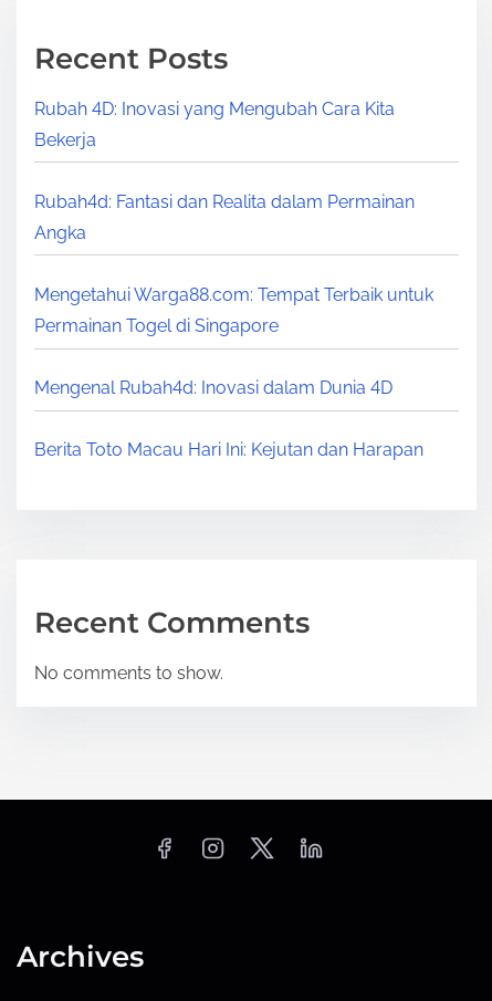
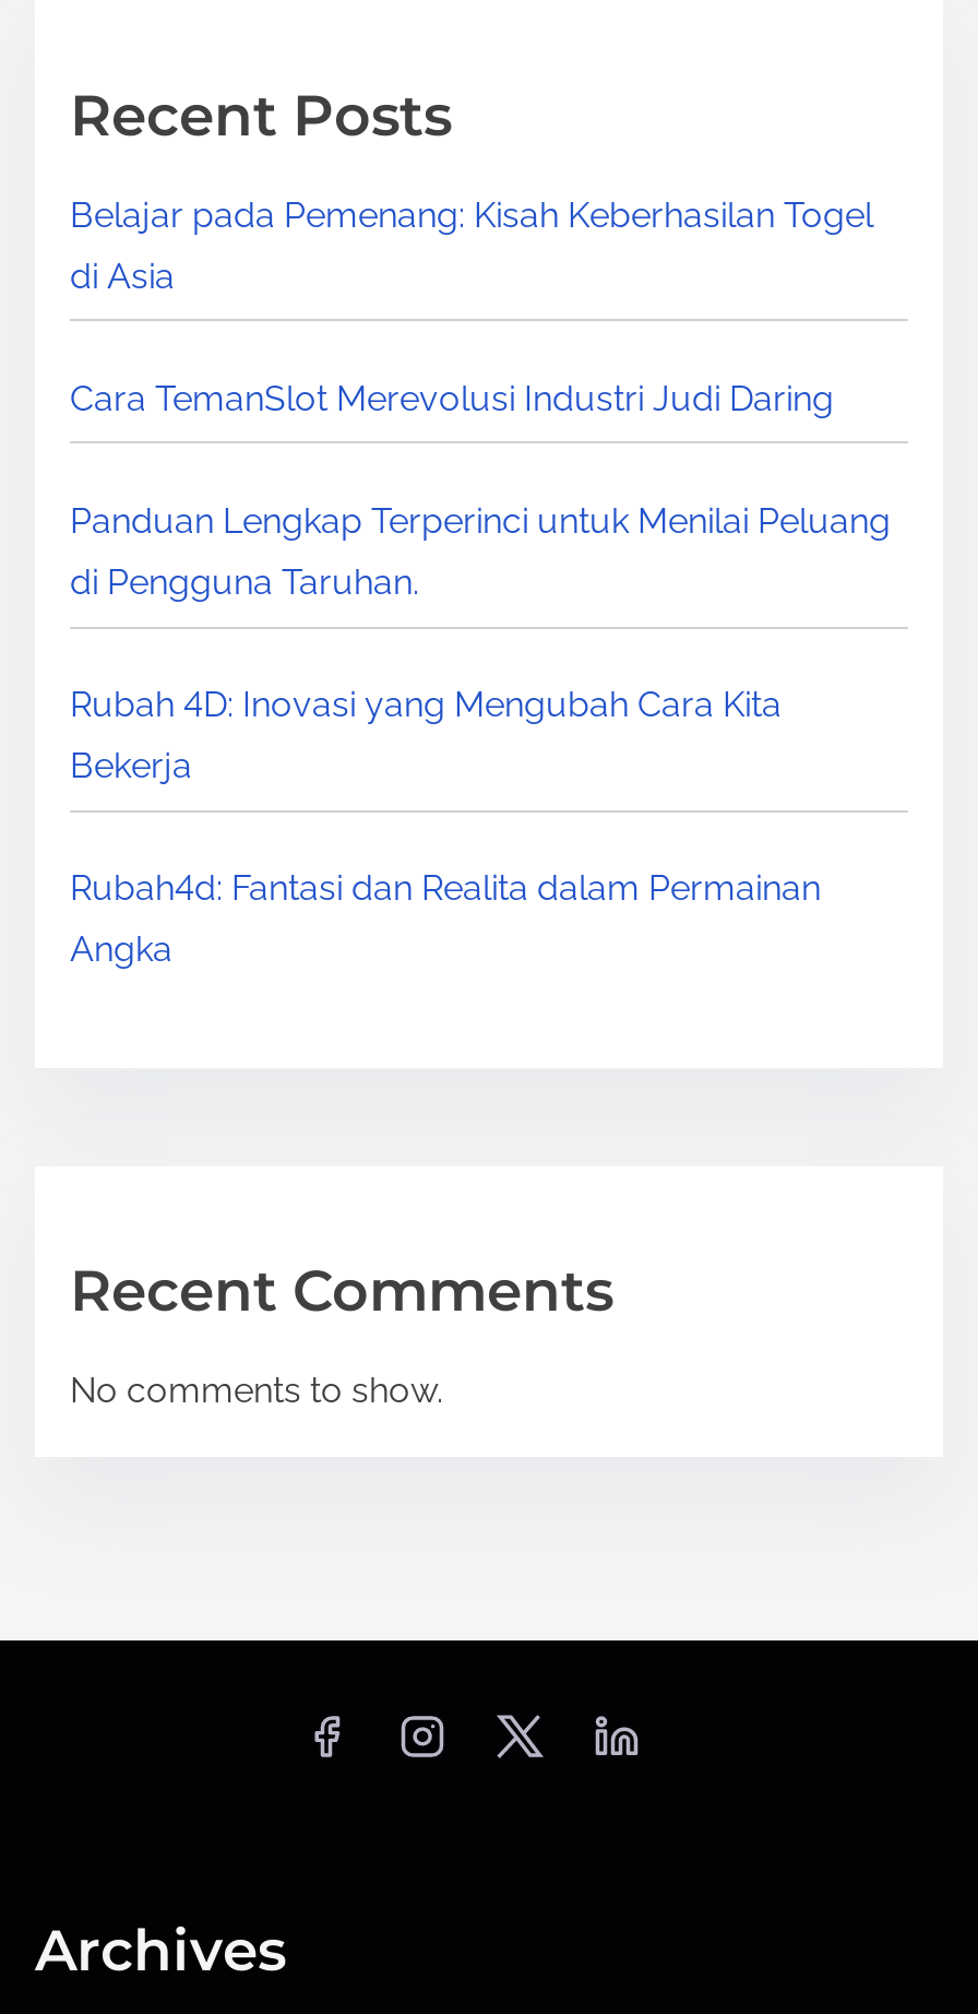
moved down: Rubah 4D: Inovasi yang Mengubah Cara Kita | Bekerja | Rubah4d: Fantasi dan Realita dalam Permainan | Angka

+ Belajar pada Pemenang: Kisah Keberhasilan Togel
+ di Asia
+ Cara TemanSlot Merevolusi Industri Judi Daring
+ Panduan Lengkap Terperinci untuk Menilai Peluang
+ di Pengguna Taruhan.

- Mengetahui Warga88.com: Tempat Terbaik untuk
- Permainan Togel di Singapore
- Mengenal Rubah4d: Inovasi dalam Dunia 4D
- Berita Toto Macau Hari Ini: Kejutan dan Harapan
